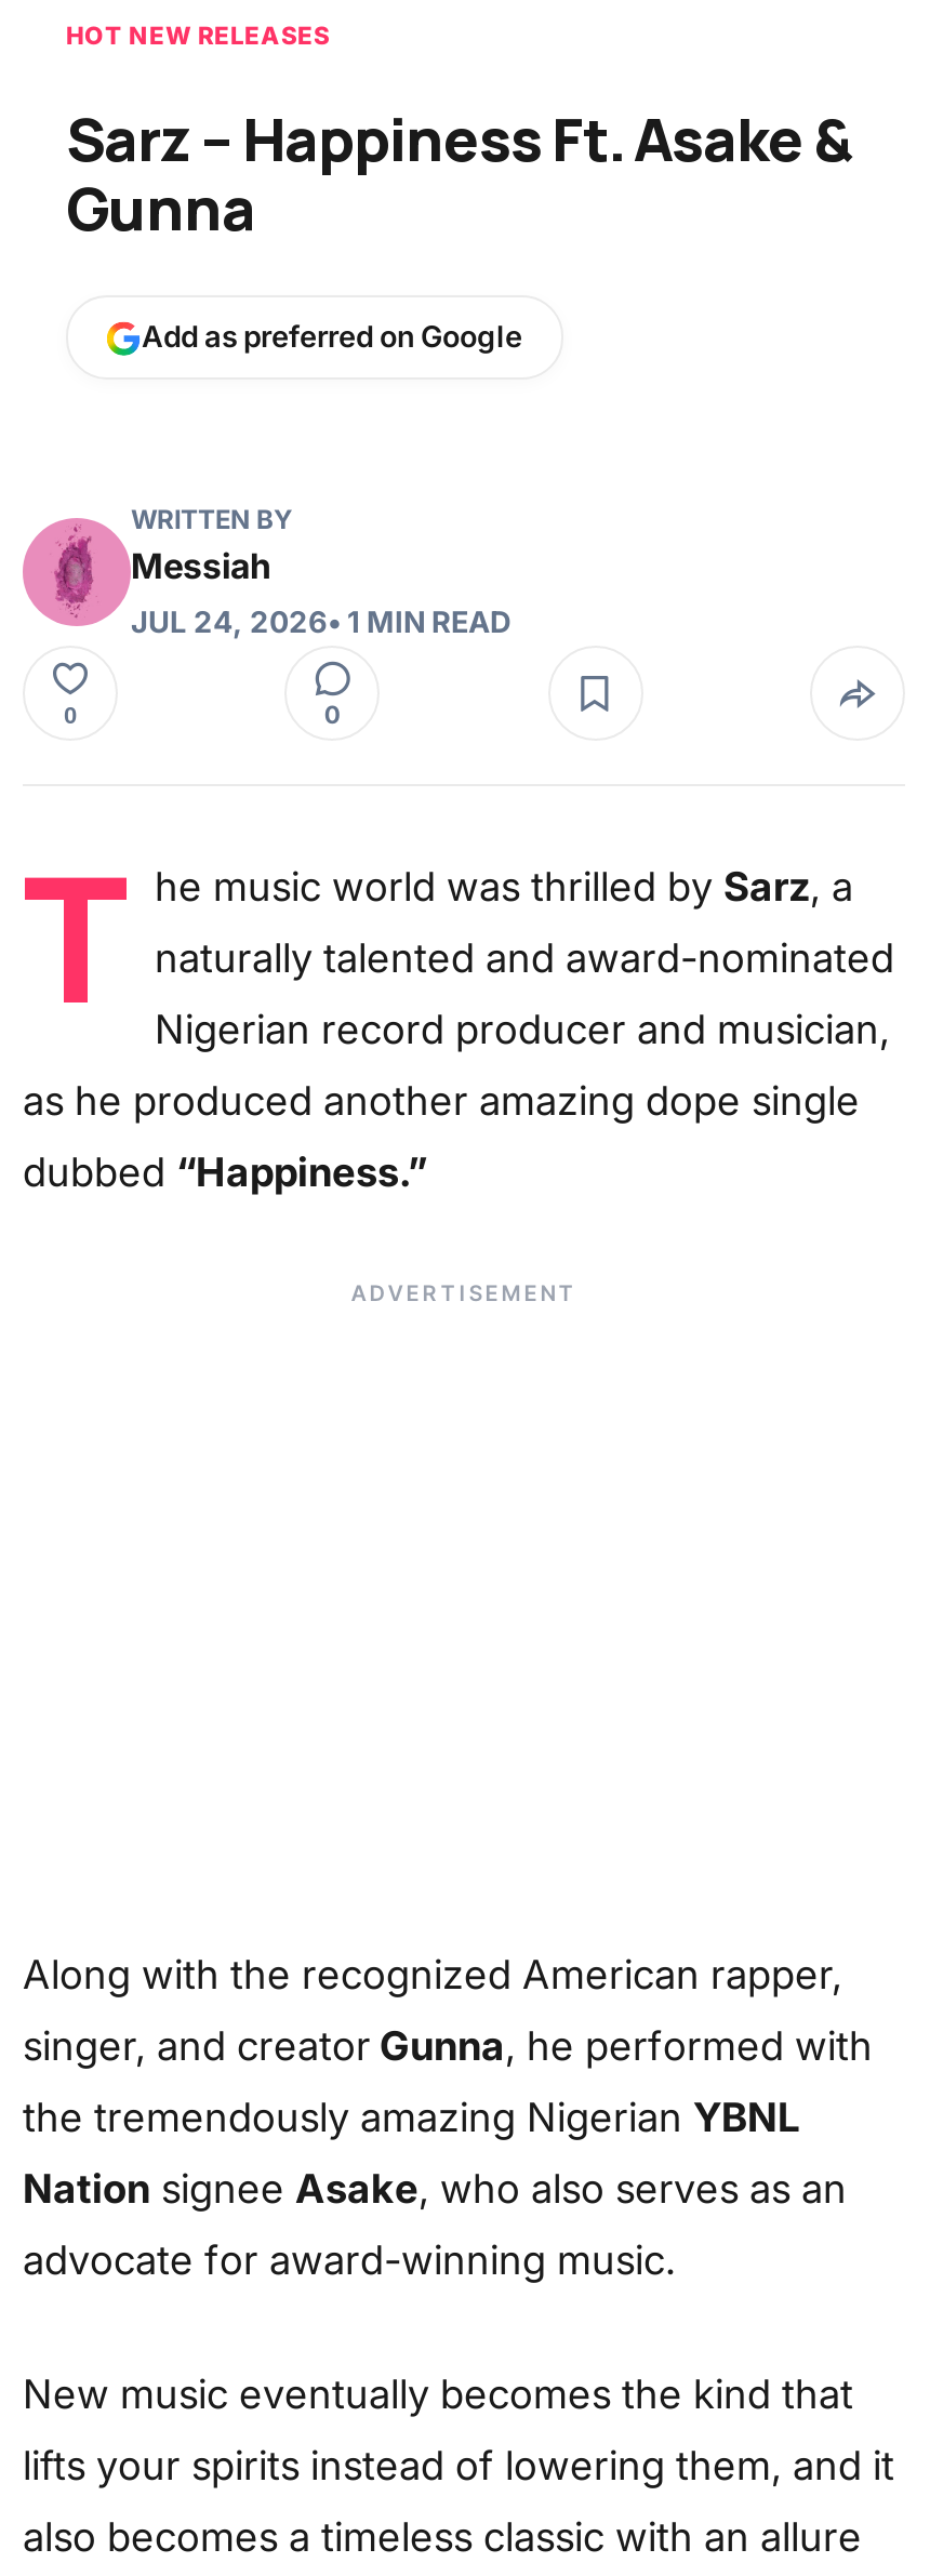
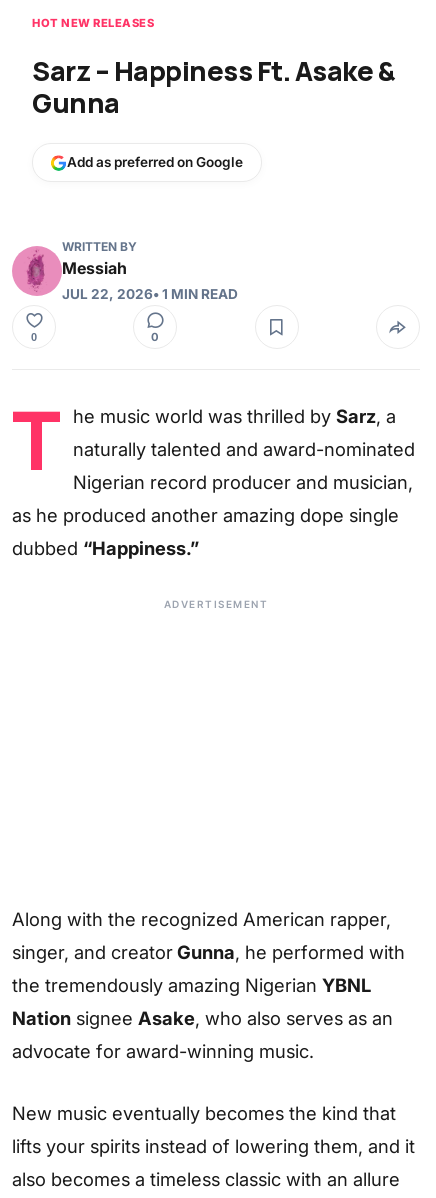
- JUL 24, 2026• 1 MIN READ
+ JUL 22, 2026• 1 MIN READ
